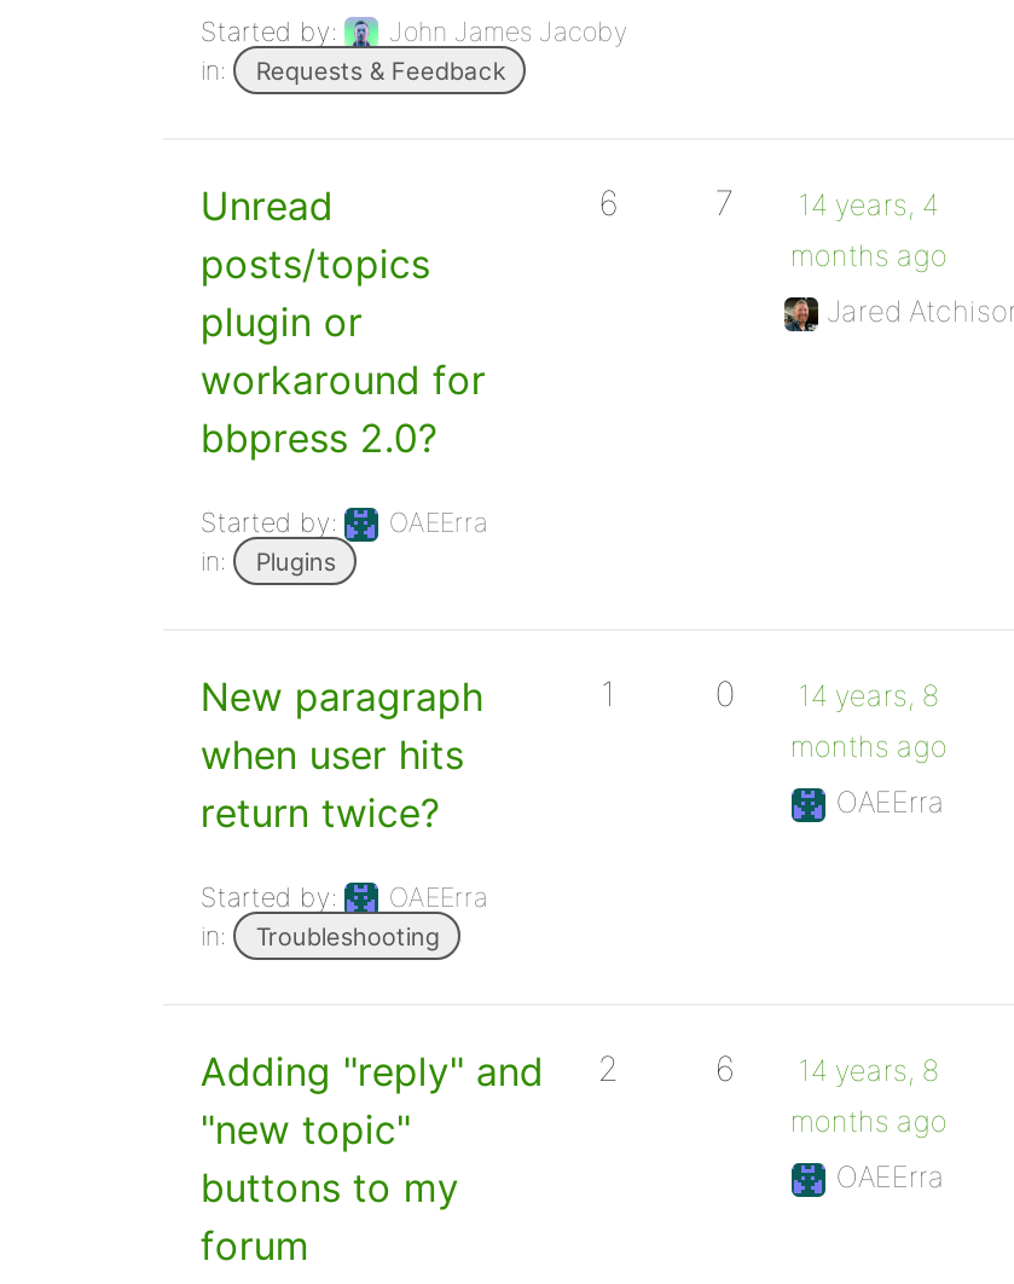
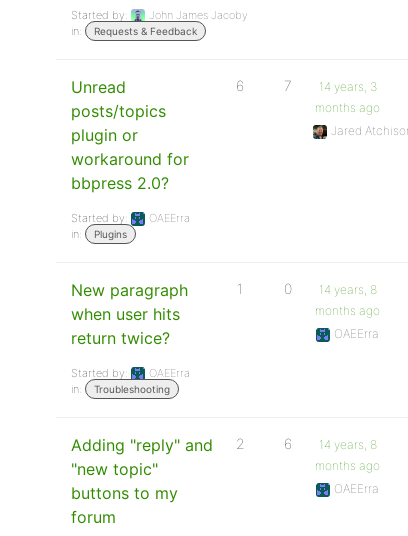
- 7 14 years, 4
+ 7 14 years, 3
